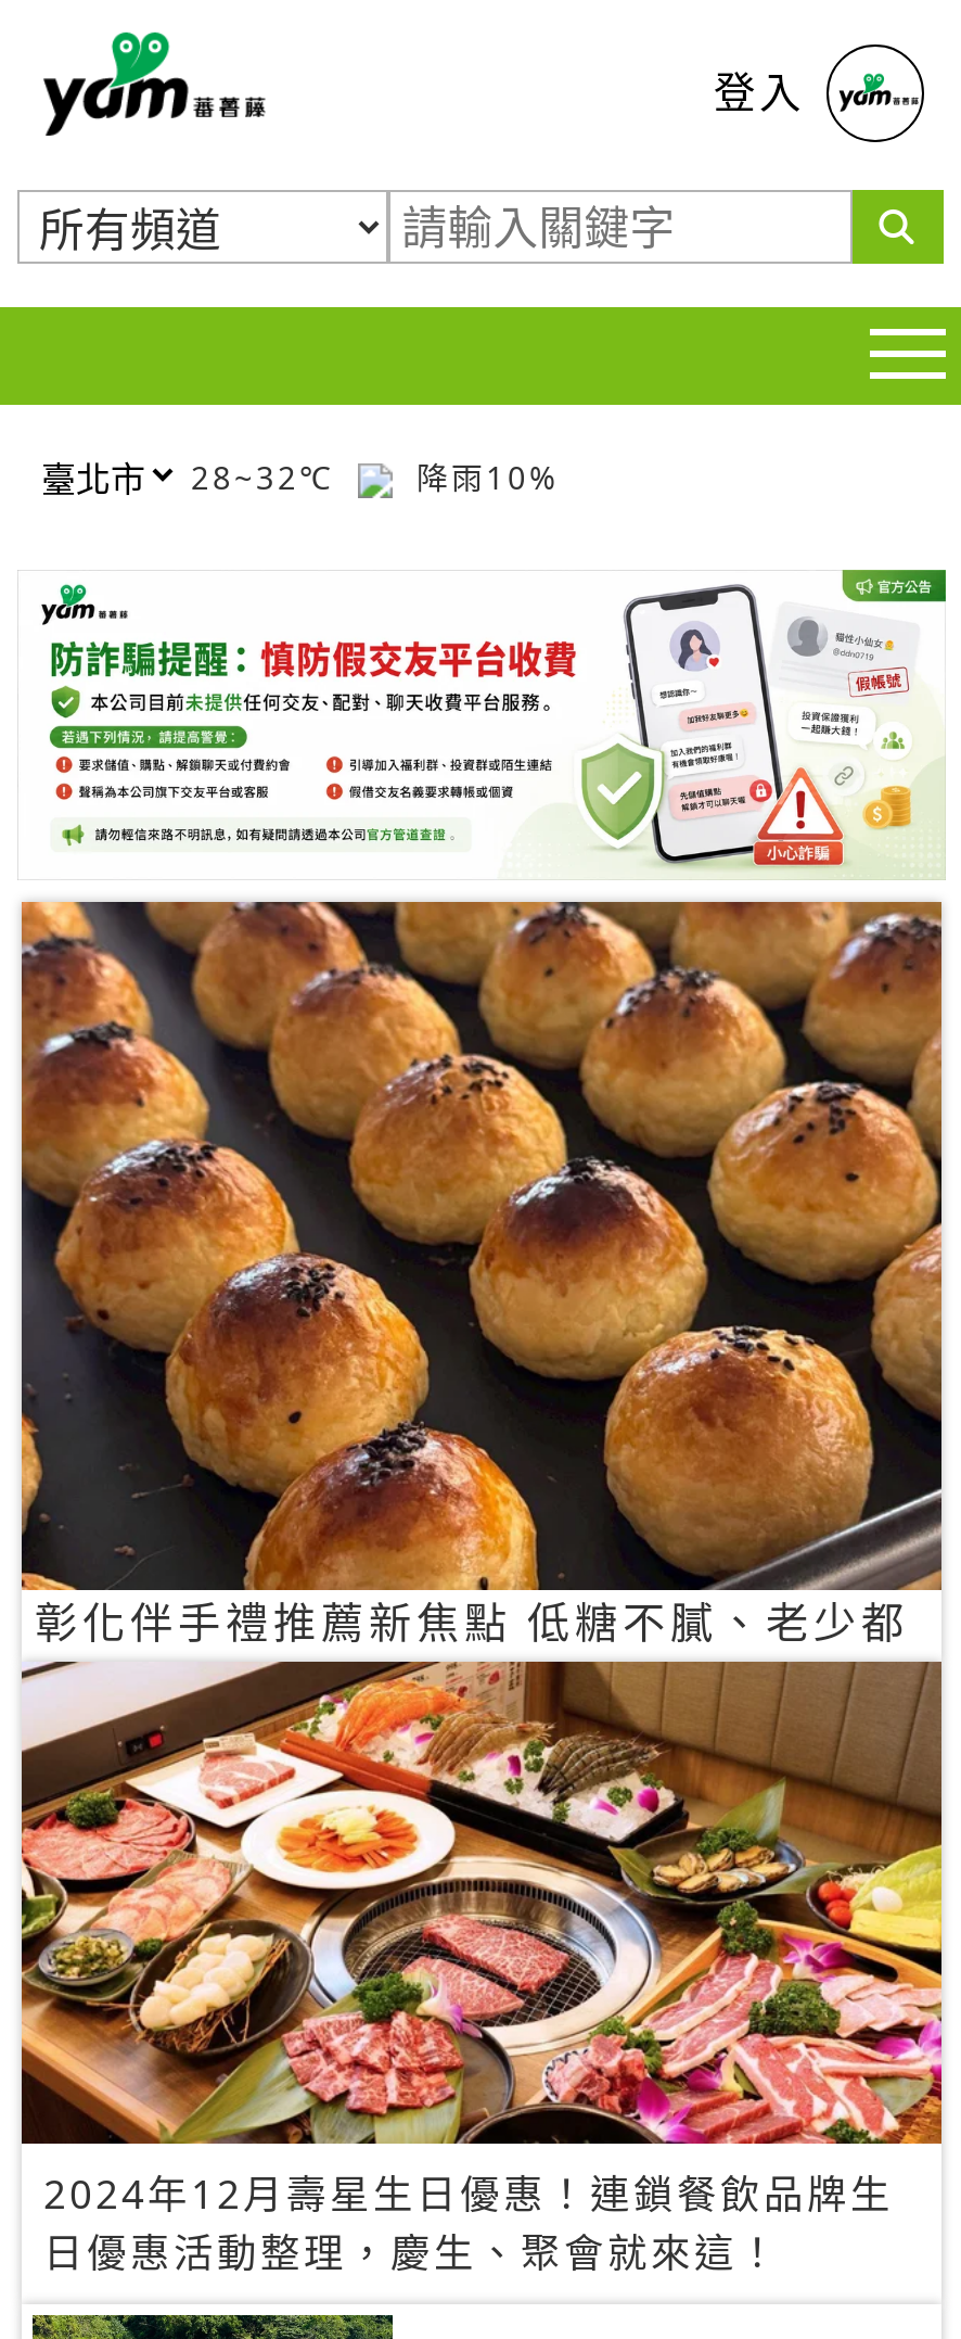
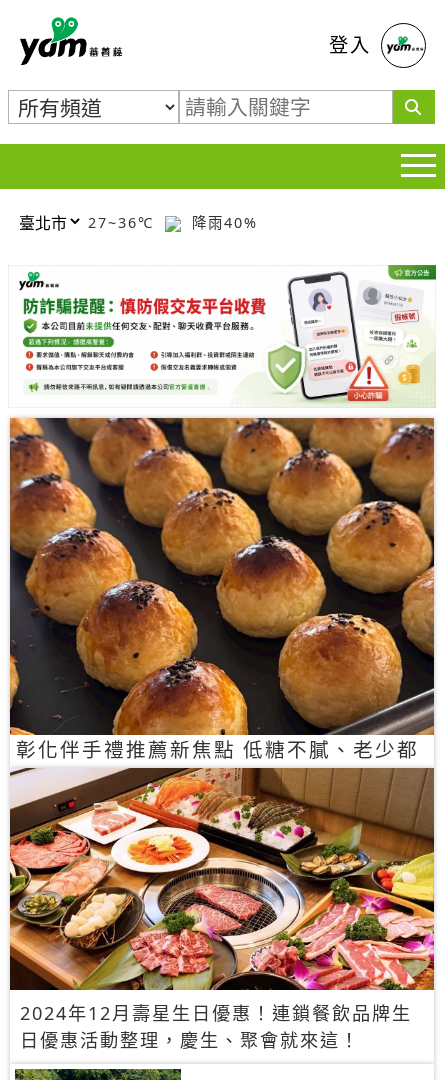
- 28~32℃
+ 27~36℃

- 降雨10%
+ 降雨40%
